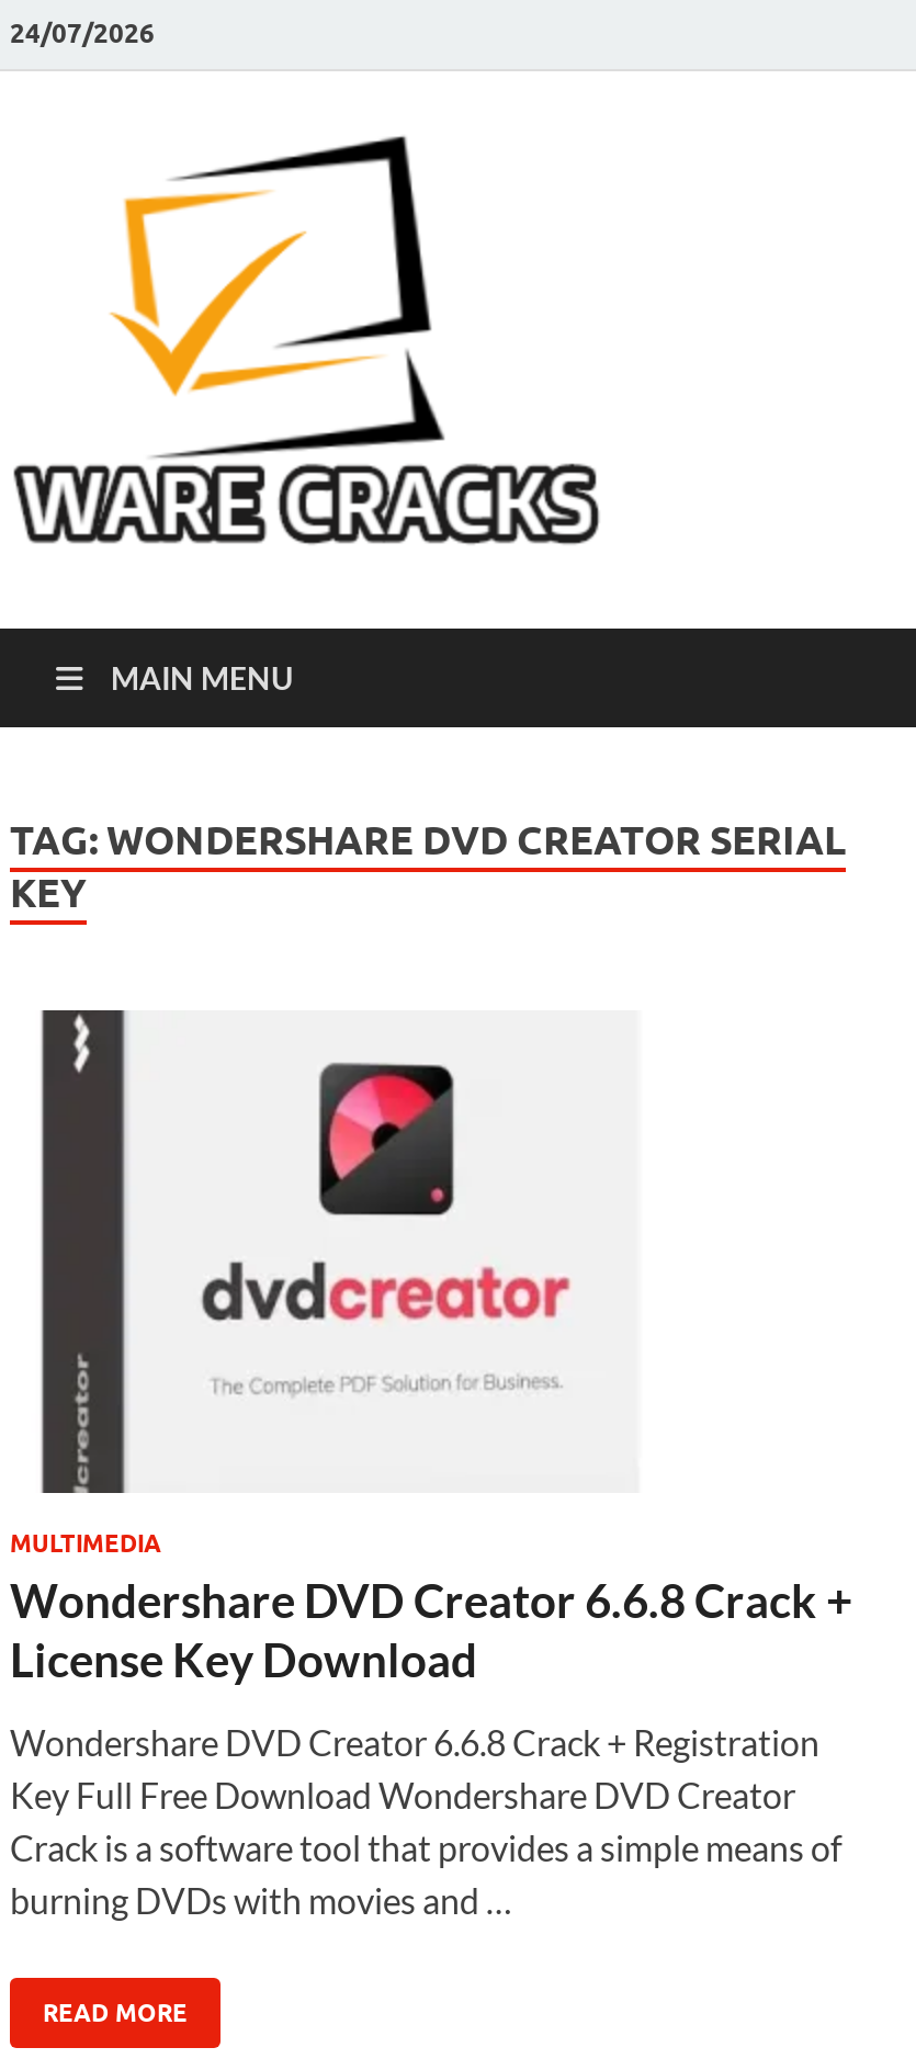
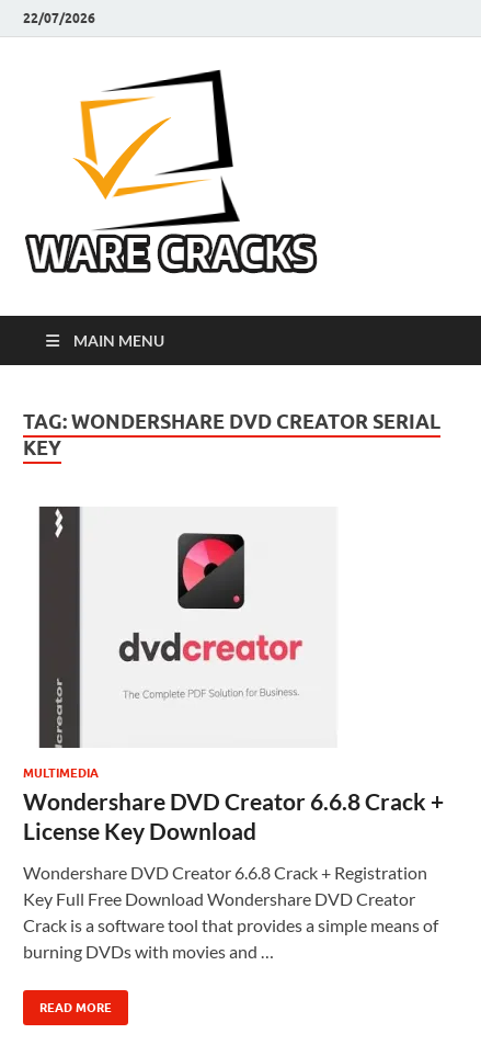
- 24/07/2026
+ 22/07/2026
